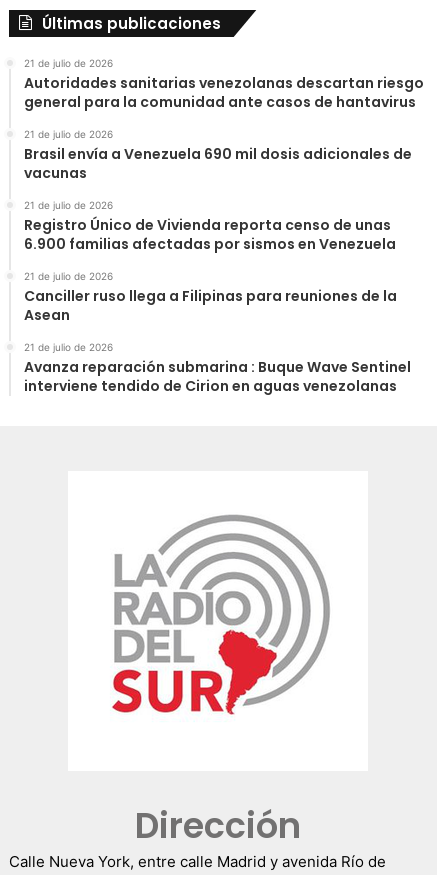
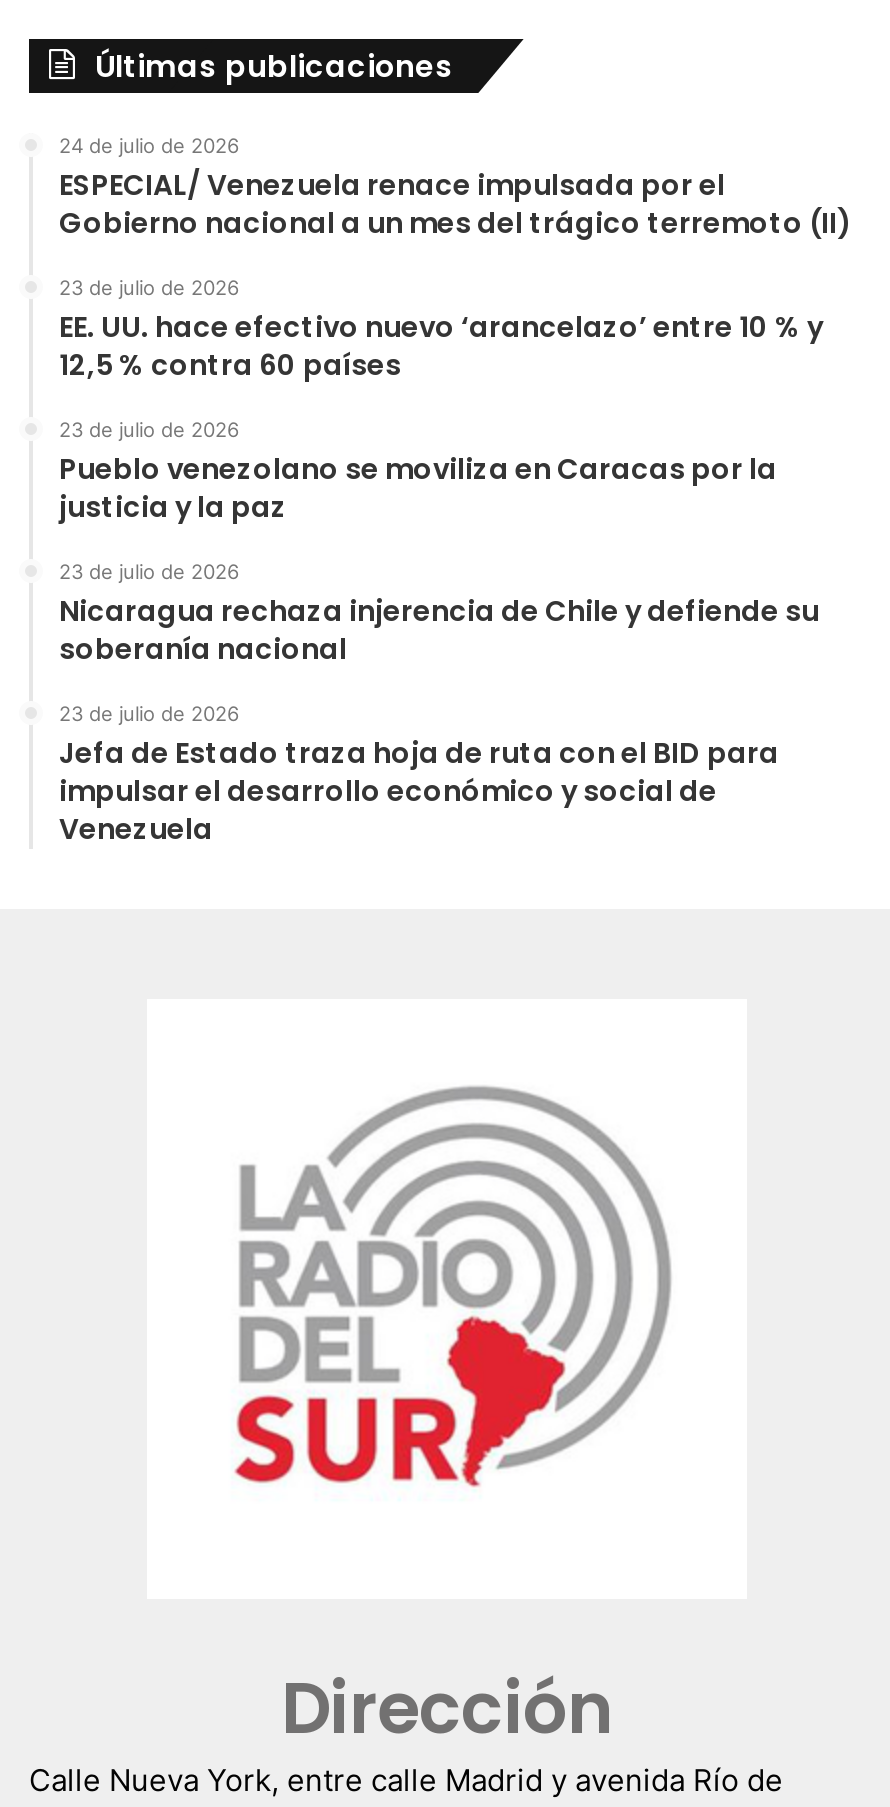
- 21 de julio de 2026
- Autoridades sanitarias venezolanas descartan riesgo
- general para la comunidad ante casos de hantavirus
+ 24 de julio de 2026
+ ESPECIAL/ Venezuela renace impulsada por el
+ Gobierno nacional a un mes del trágico terremoto (II)

- 21 de julio de 2026
- Brasil envía a Venezuela 690 mil dosis adicionales de
- vacunas
+ 23 de julio de 2026
+ EE. UU. hace efectivo nuevo ‘arancelazo’ entre 10 % y
+ 12,5 % contra 60 países

- 21 de julio de 2026
- Registro Único de Vivienda reporta censo de unas
- 6.900 familias afectadas por sismos en Venezuela
+ 23 de julio de 2026
+ Pueblo venezolano se moviliza en Caracas por la
+ justicia y la paz

- 21 de julio de 2026
- Canciller ruso llega a Filipinas para reuniones de la
- Asean
+ 23 de julio de 2026
+ Nicaragua rechaza injerencia de Chile y defiende su
+ soberanía nacional

- 21 de julio de 2026
- Avanza reparación submarina : Buque Wave Sentinel
- interviene tendido de Cirion en aguas venezolanas
+ 23 de julio de 2026
+ Jefa de Estado traza hoja de ruta con el BID para
+ impulsar el desarrollo económico y social de
+ Venezuela
